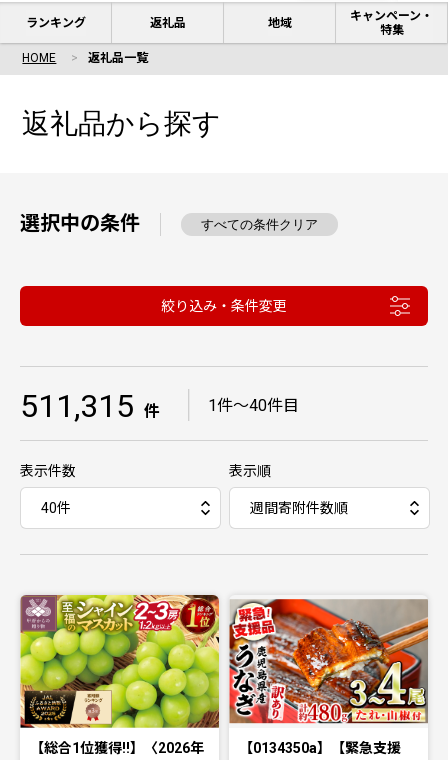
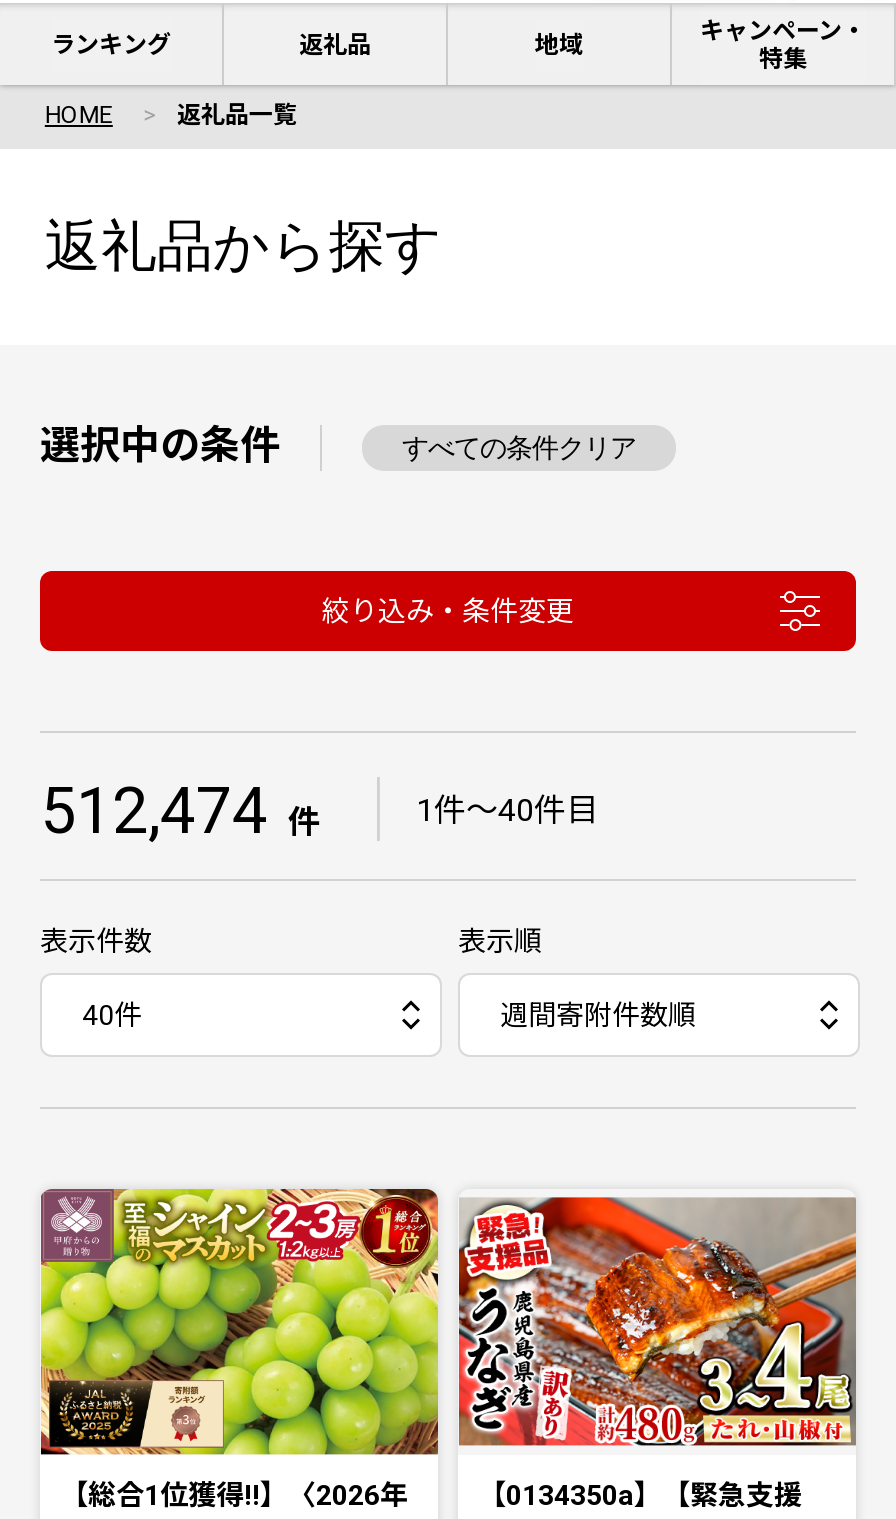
- 511,315 件 ｜ 1件〜40件目
+ 512,474 件 ｜ 1件〜40件目
